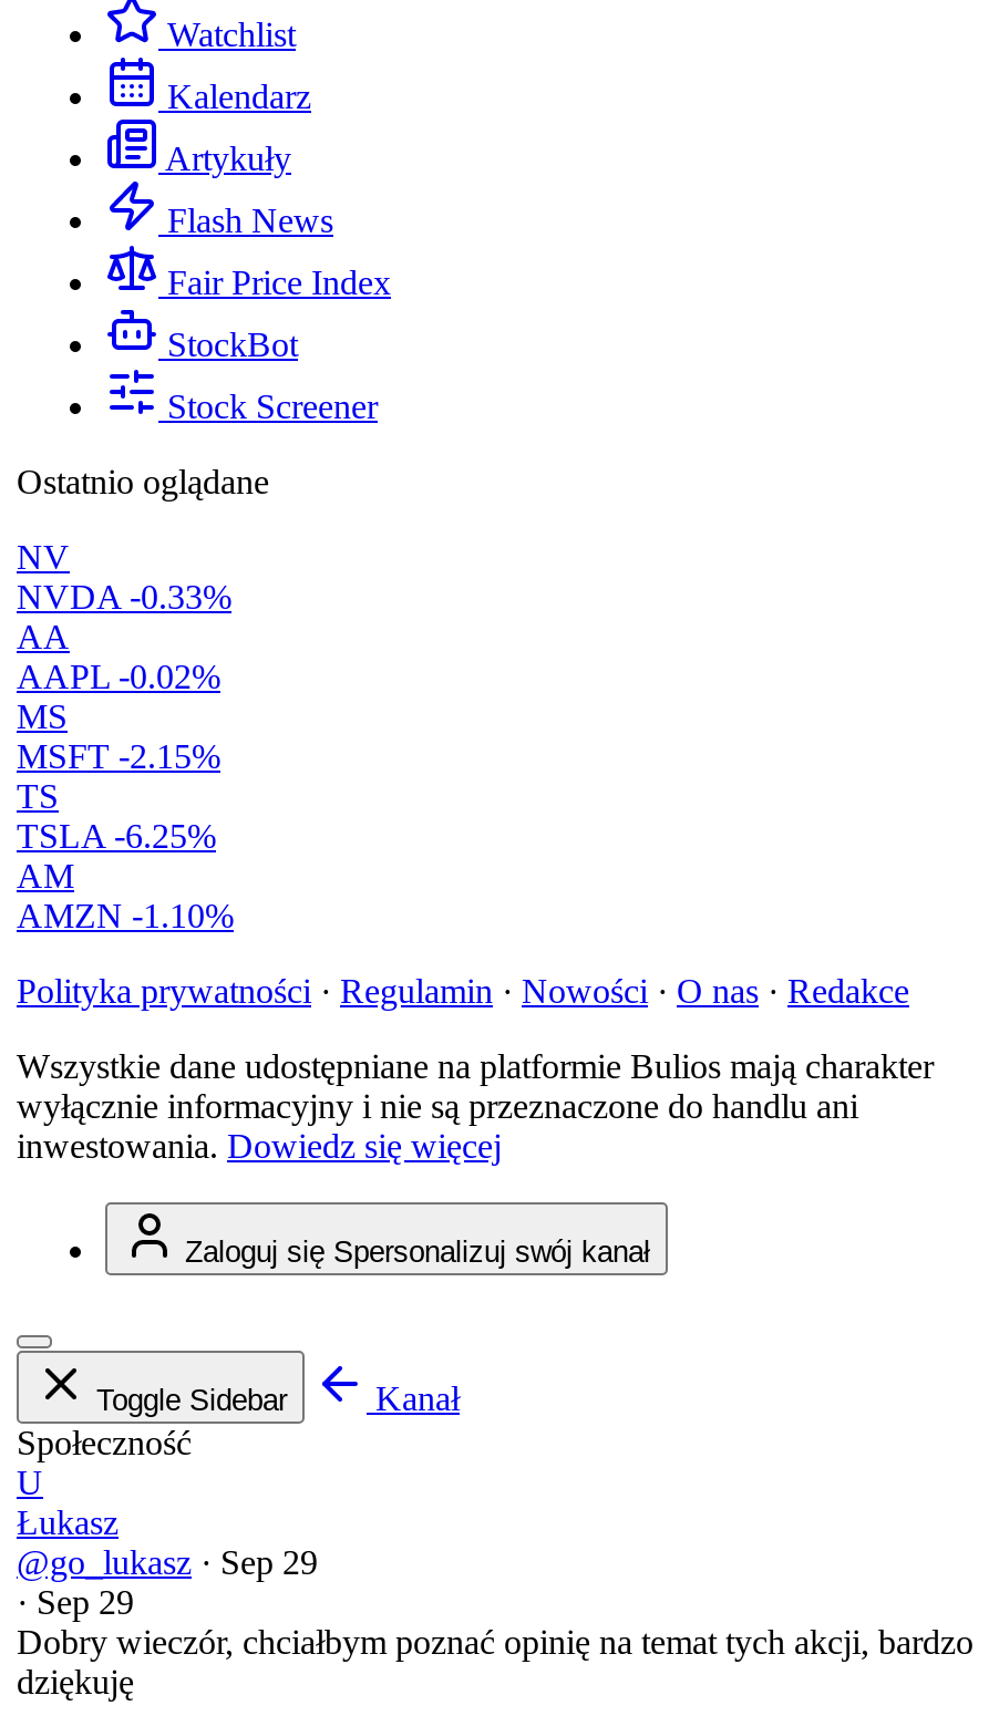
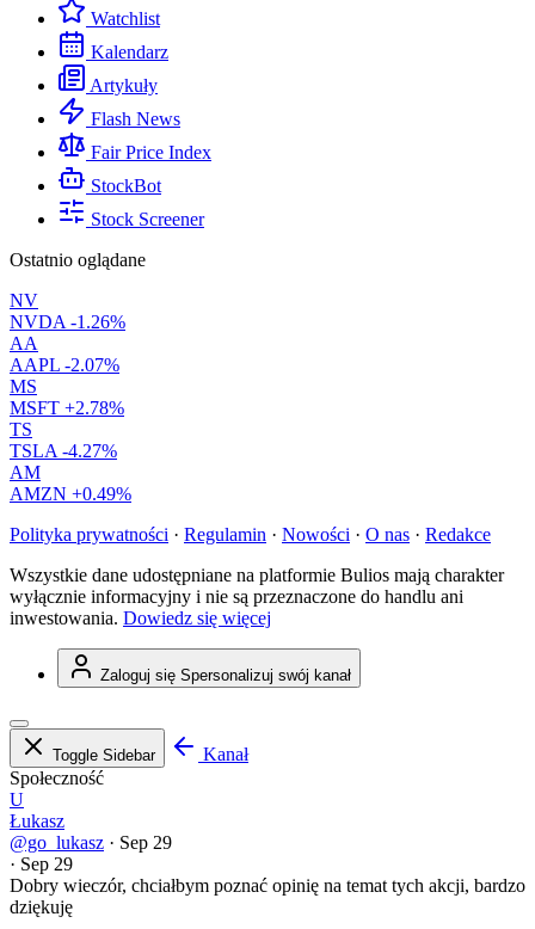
- NVDA -0.33%
+ NVDA -1.26%

- AAPL -0.02%
+ AAPL -2.07%

- MSFT -2.15%
+ MSFT +2.78%

- TSLA -6.25%
+ TSLA -4.27%

- AMZN -1.10%
+ AMZN +0.49%
